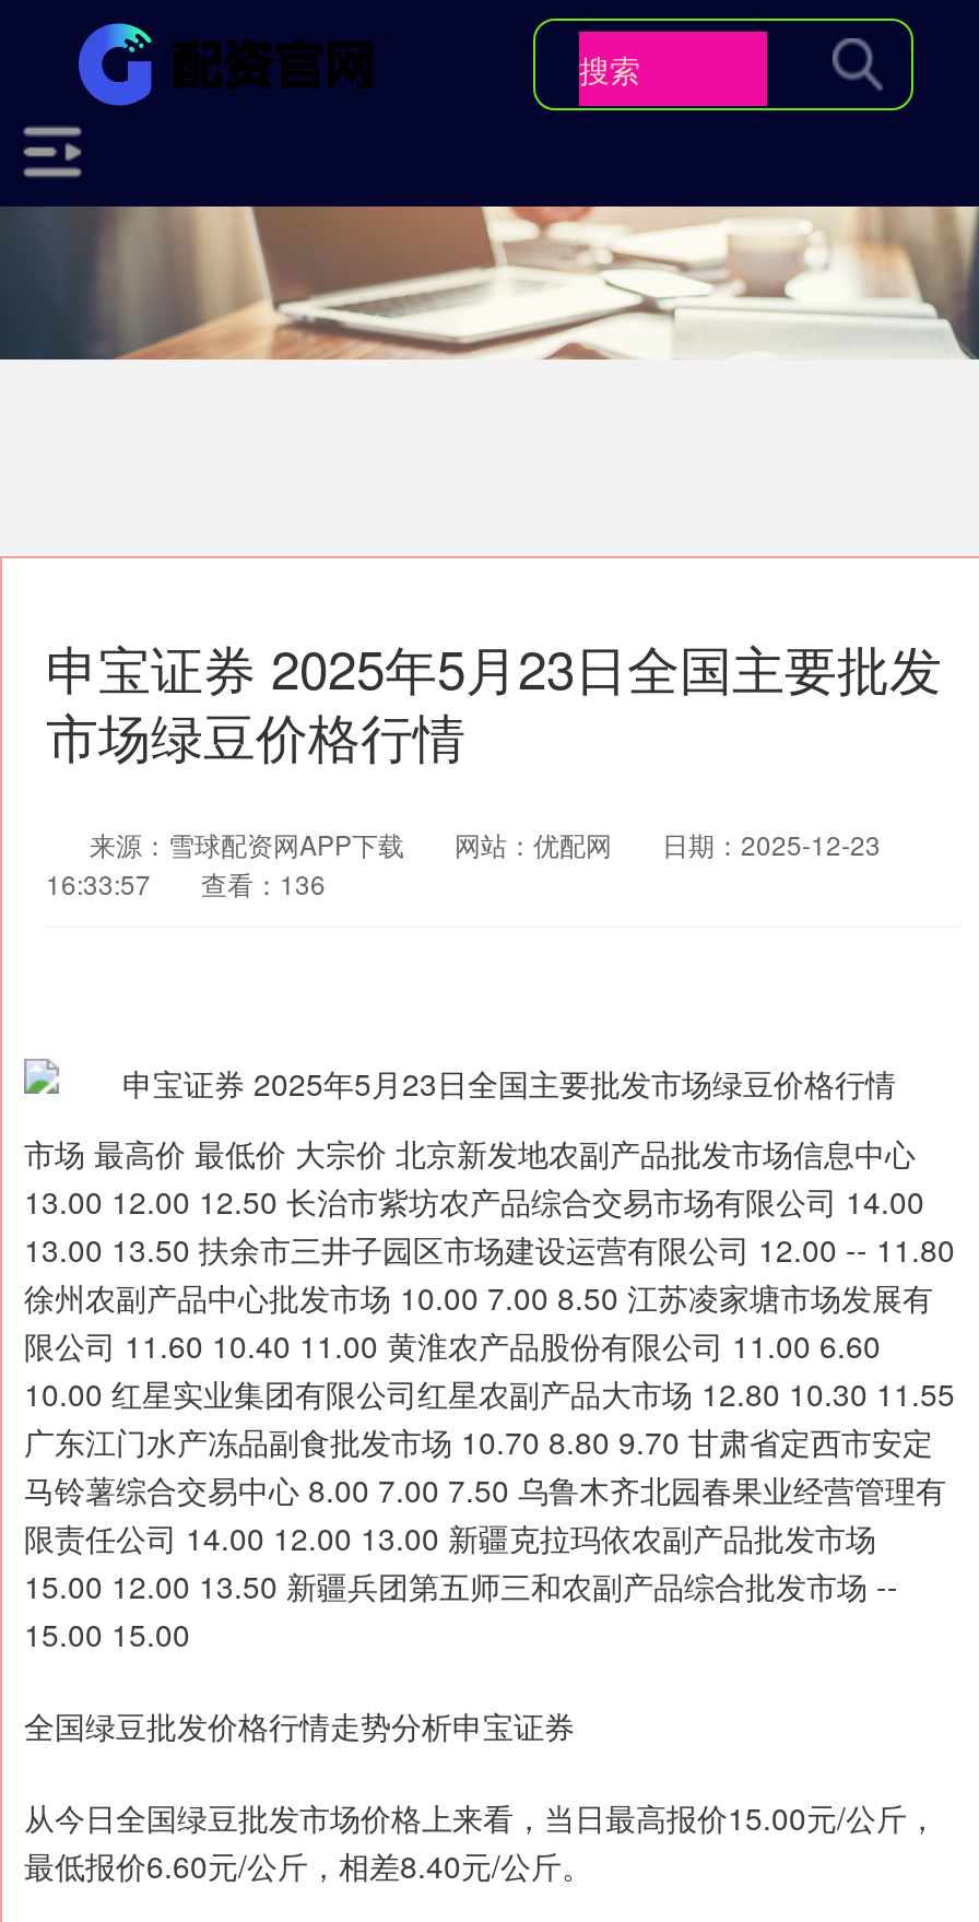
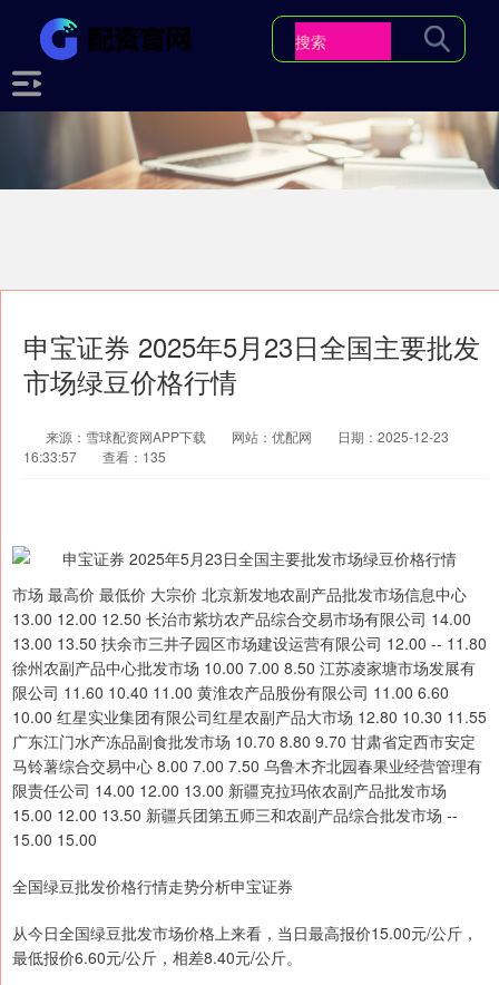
- 16:33:57 查看：136
+ 16:33:57 查看：135
